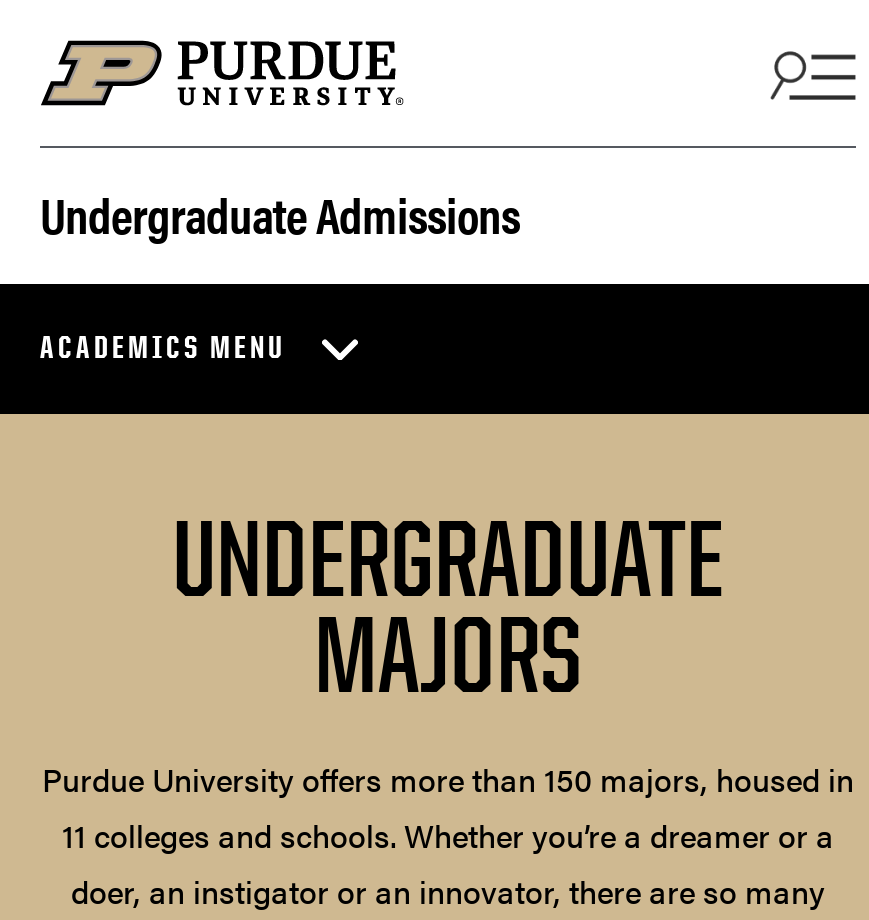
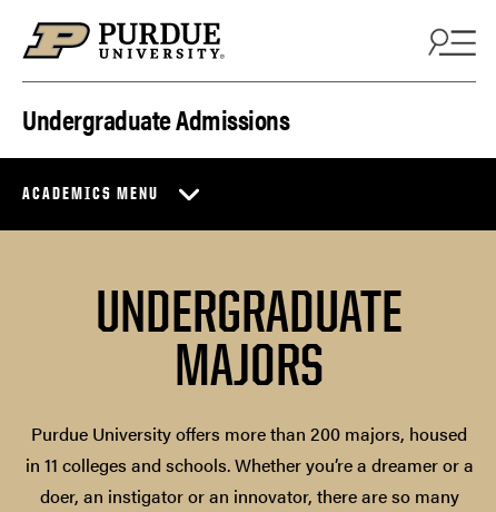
- Purdue University offers more than 150 majors, housed in
- 11 colleges and schools. Whether you’re a dreamer or a
+ Purdue University offers more than 200 majors, housed
+ in 11 colleges and schools. Whether you’re a dreamer or a
